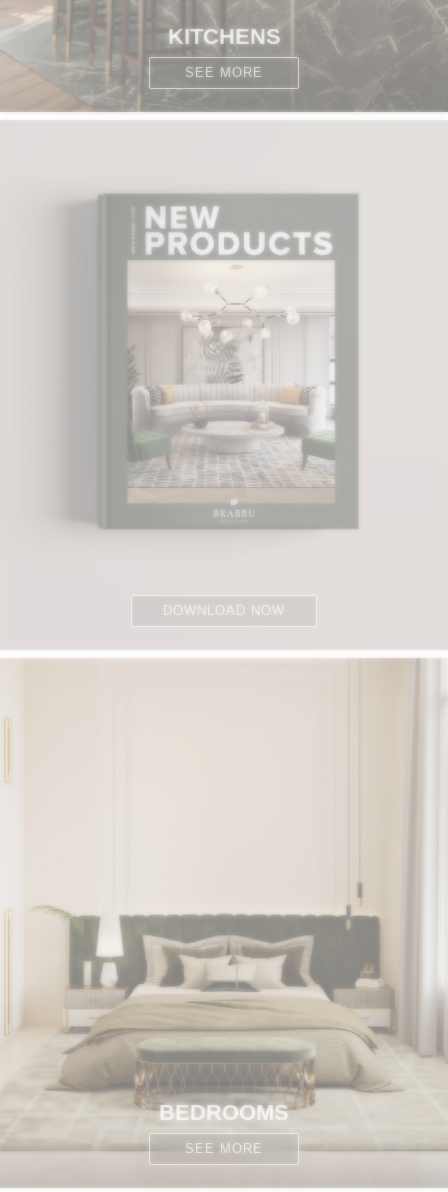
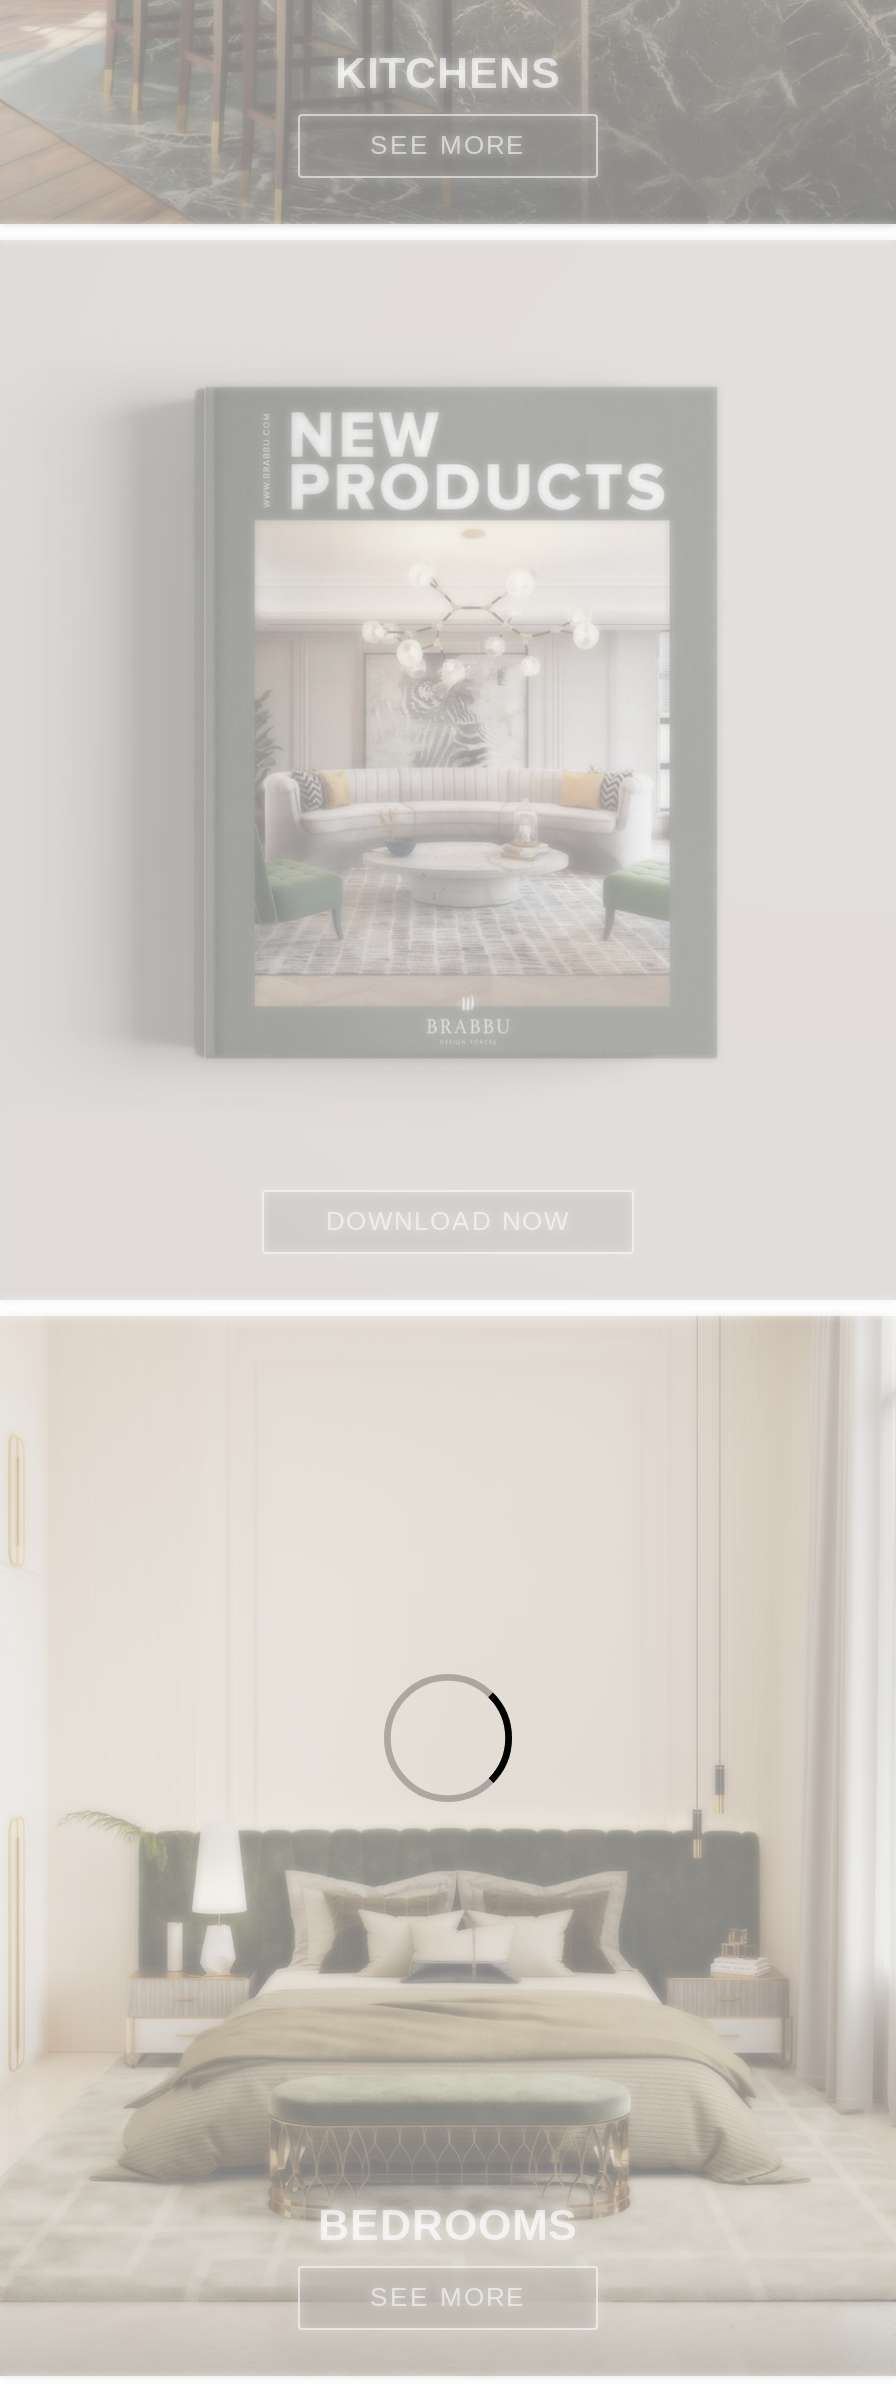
+ [image]
